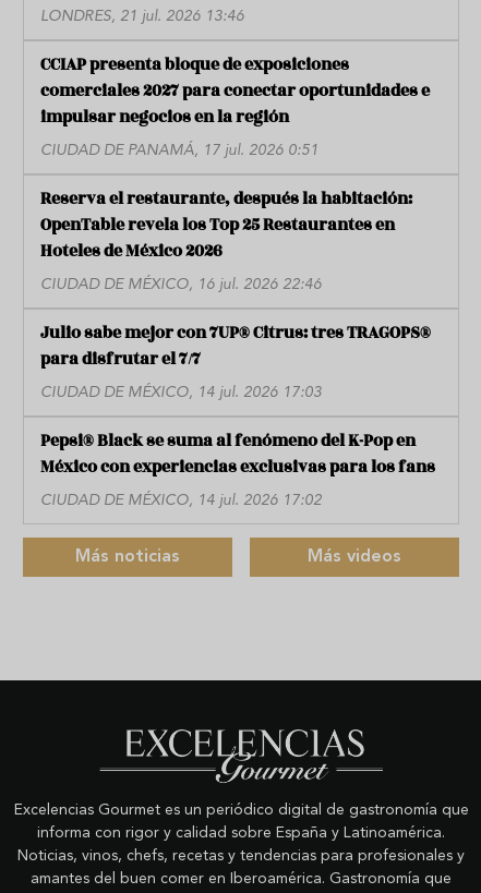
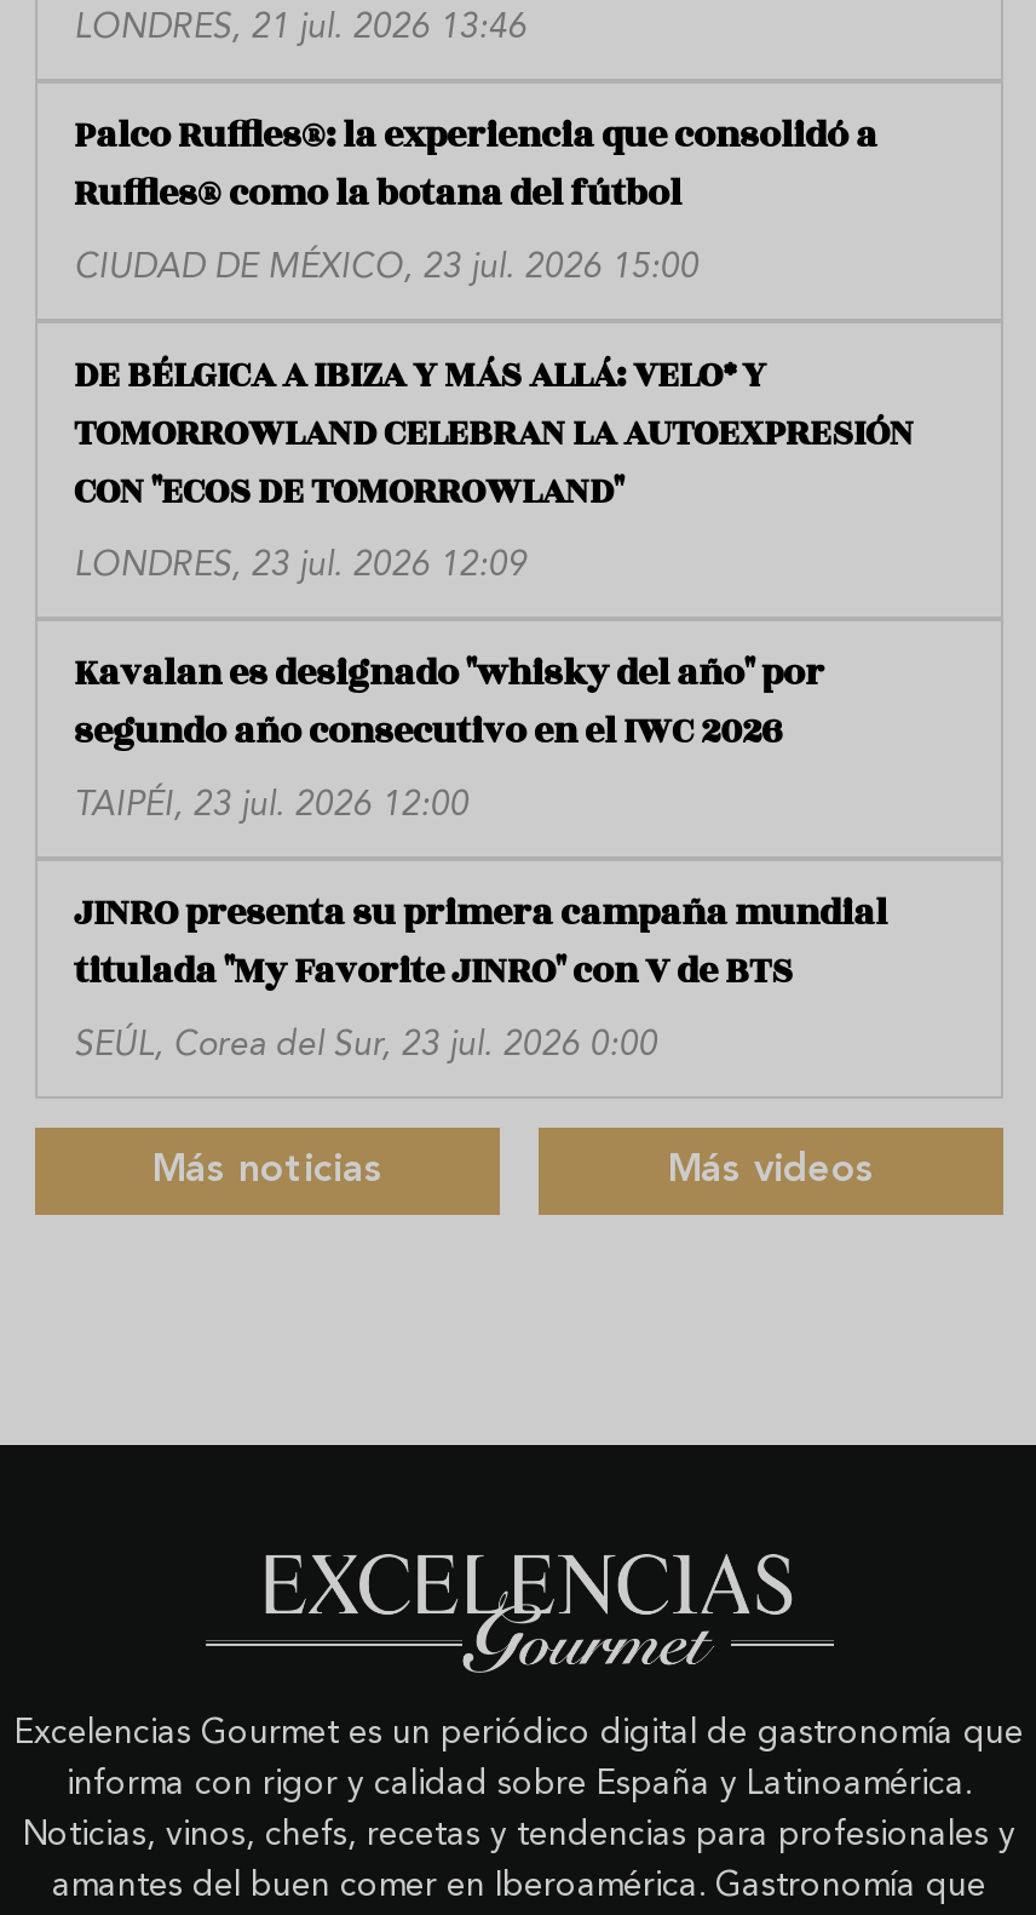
- CCIAP presenta bloque de exposiciones
- comerciales 2027 para conectar oportunidades e
- impulsar negocios en la región
+ Palco Ruffles®: la experiencia que consolidó a
+ Ruffles® como la botana del fútbol

- CIUDAD DE PANAMÁ, 17 jul. 2026 0:51
+ CIUDAD DE MÉXICO, 23 jul. 2026 15:00

- Reserva el restaurante, después la habitación:
- OpenTable revela los Top 25 Restaurantes en
- Hoteles de México 2026
+ DE BÉLGICA A IBIZA Y MÁS ALLÁ: VELO* Y
+ TOMORROWLAND CELEBRAN LA AUTOEXPRESIÓN
+ CON "ECOS DE TOMORROWLAND"

- CIUDAD DE MÉXICO, 16 jul. 2026 22:46
+ LONDRES, 23 jul. 2026 12:09

- Julio sabe mejor con 7UP® Citrus: tres TRAGOPS®
- para disfrutar el 7/7
+ Kavalan es designado "whisky del año" por
+ segundo año consecutivo en el IWC 2026

- CIUDAD DE MÉXICO, 14 jul. 2026 17:03
+ TAIPÉI, 23 jul. 2026 12:00

- Pepsi® Black se suma al fenómeno del K-Pop en
- México con experiencias exclusivas para los fans
+ JINRO presenta su primera campaña mundial
+ titulada "My Favorite JINRO" con V de BTS

- CIUDAD DE MÉXICO, 14 jul. 2026 17:02
+ SEÚL, Corea del Sur, 23 jul. 2026 0:00
